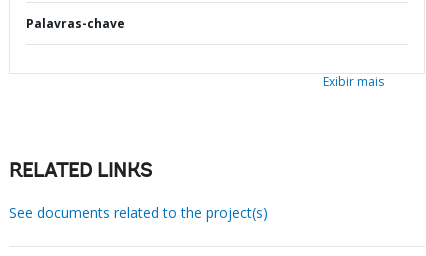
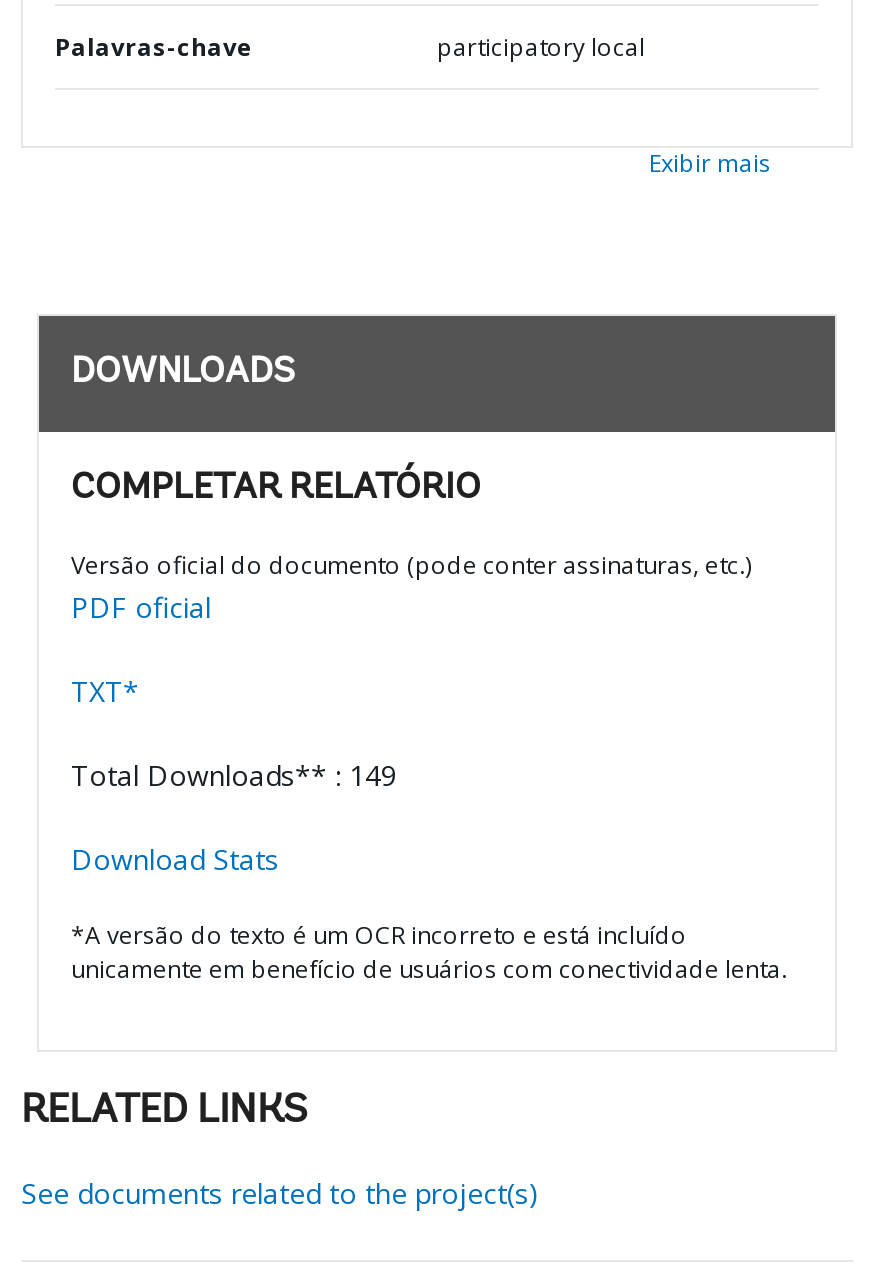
+ participatory local

+ DOWNLOADS
+ COMPLETAR RELATÓRIO
+ Versão oficial do documento (pode conter assinaturas, etc.)
+ PDF oficial
+ TXT*
+ Total Downloads** : 149
+ Download Stats
+ *A versão do texto é um OCR incorreto e está incluído
+ unicamente em benefício de usuários com conectividade lenta.
